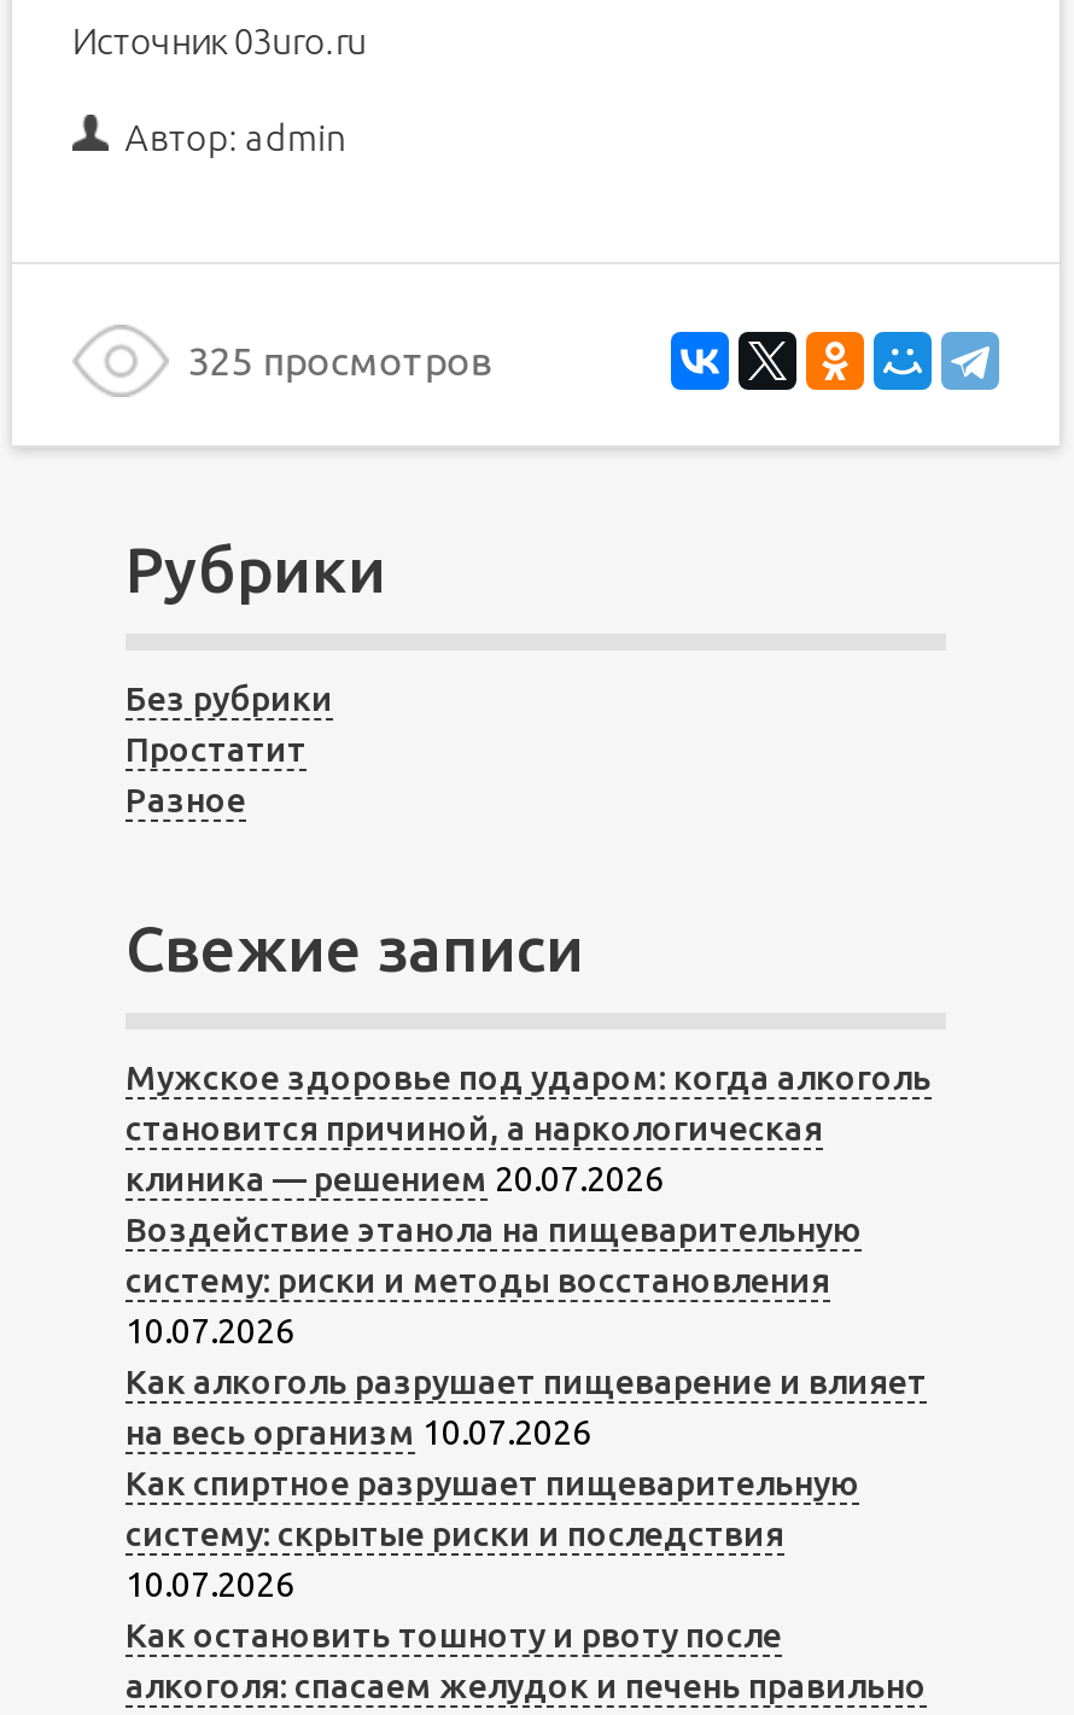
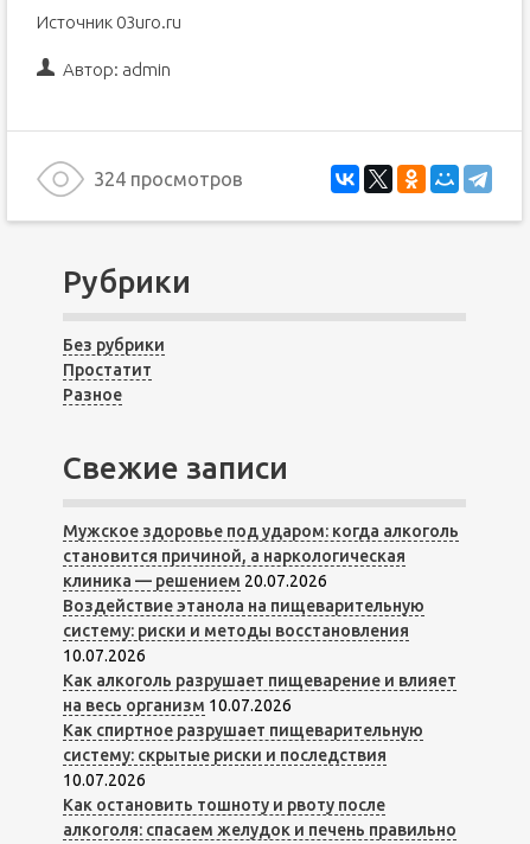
- 325 просмотров
+ 324 просмотров
